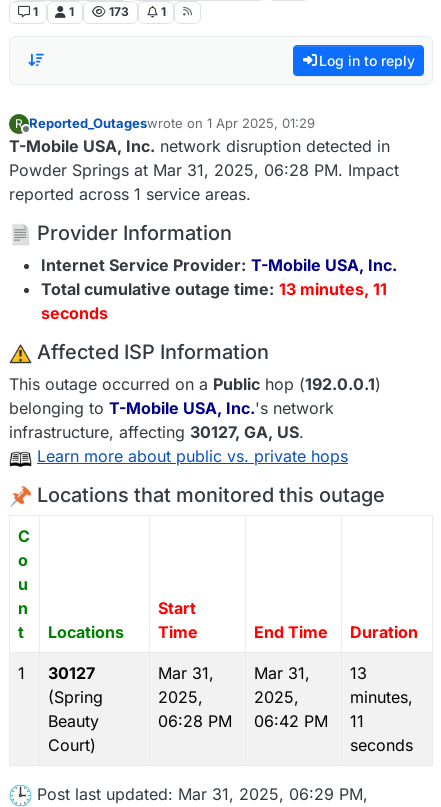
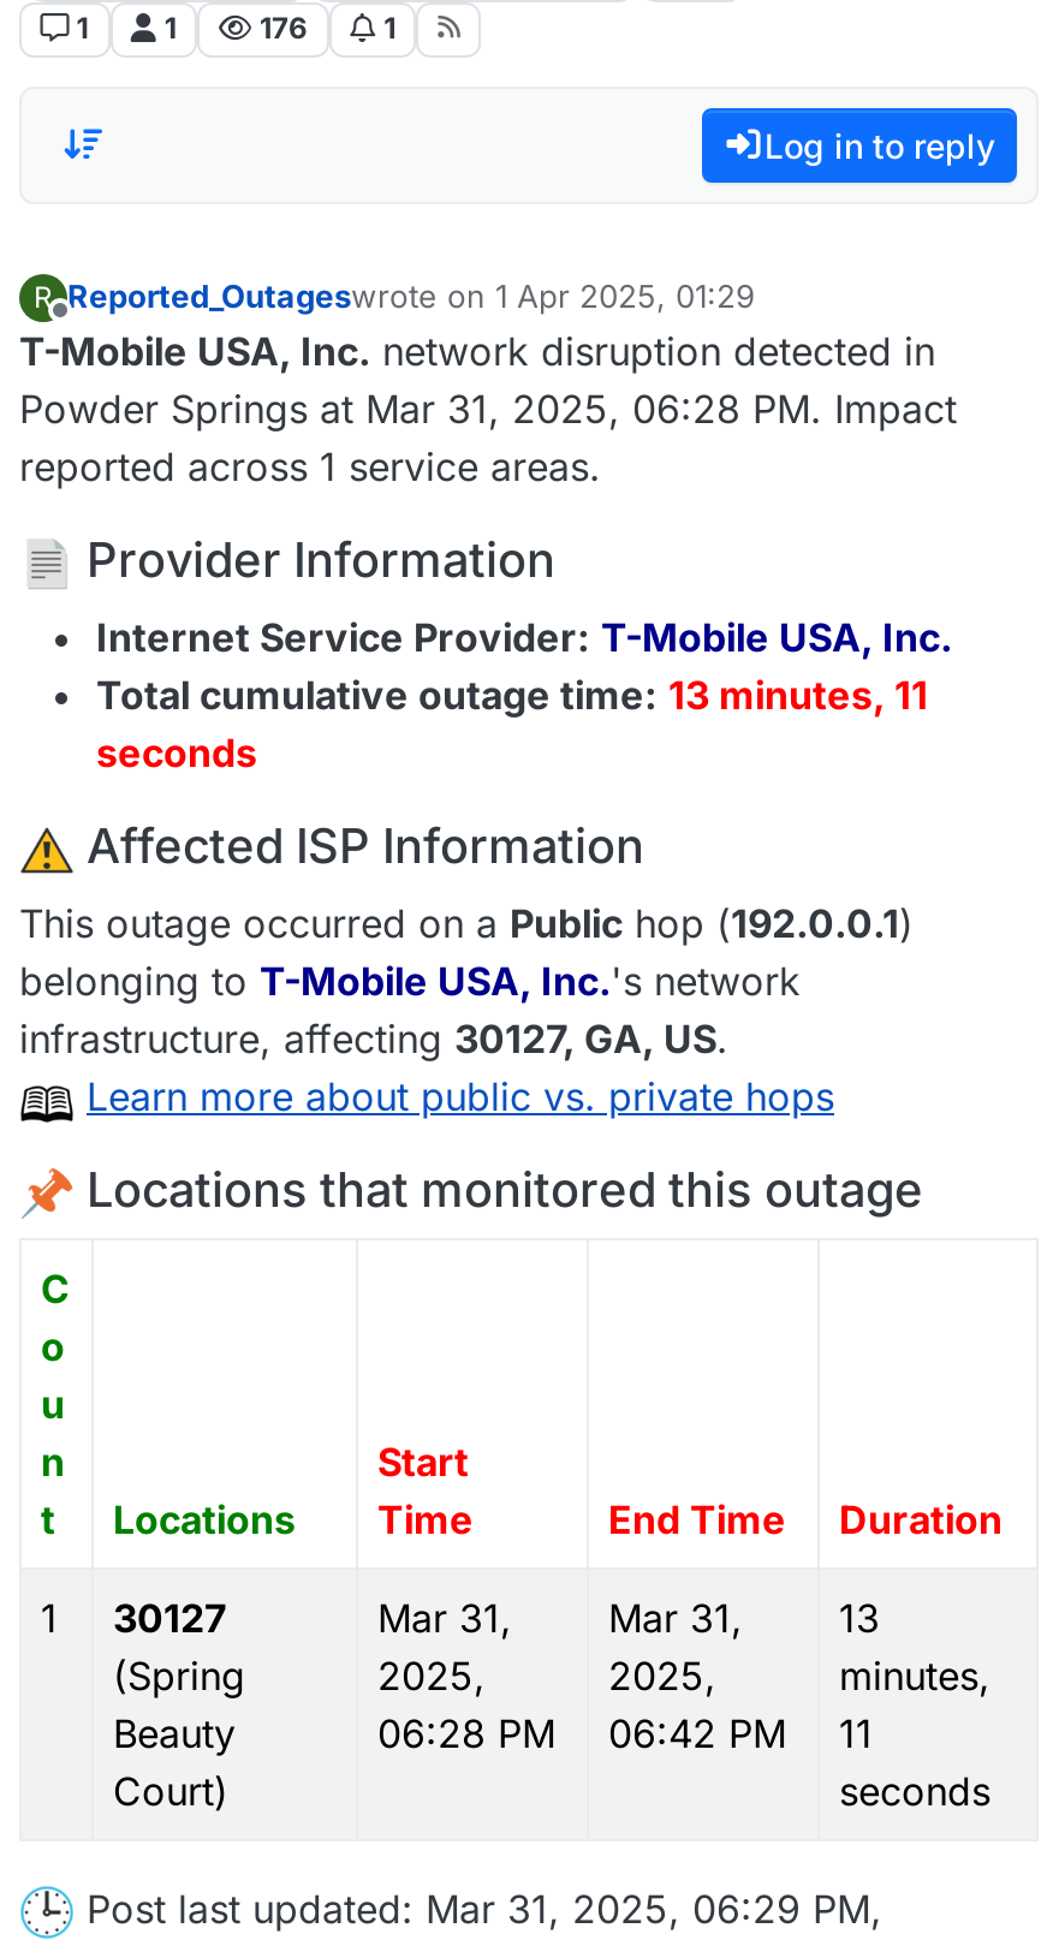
- 173
+ 176
